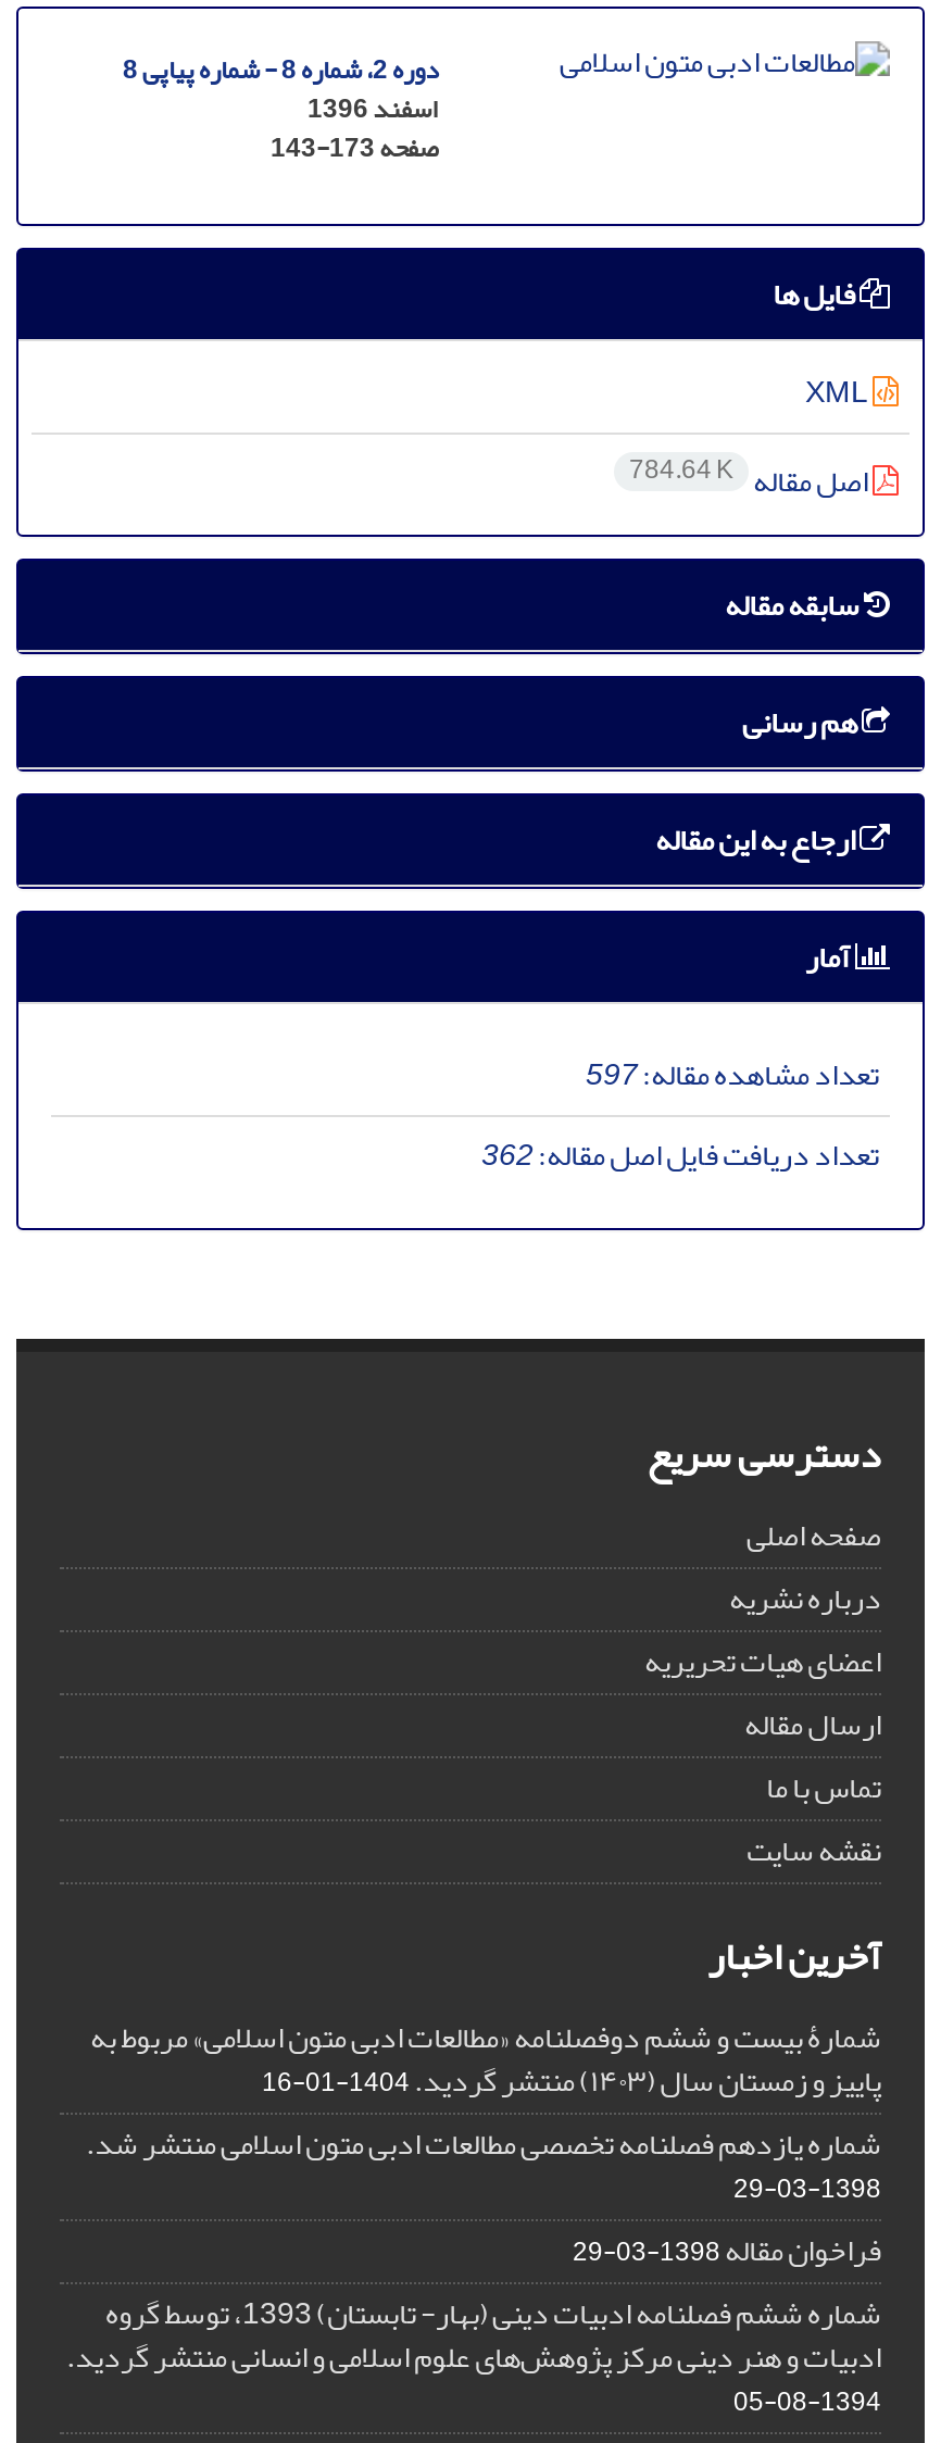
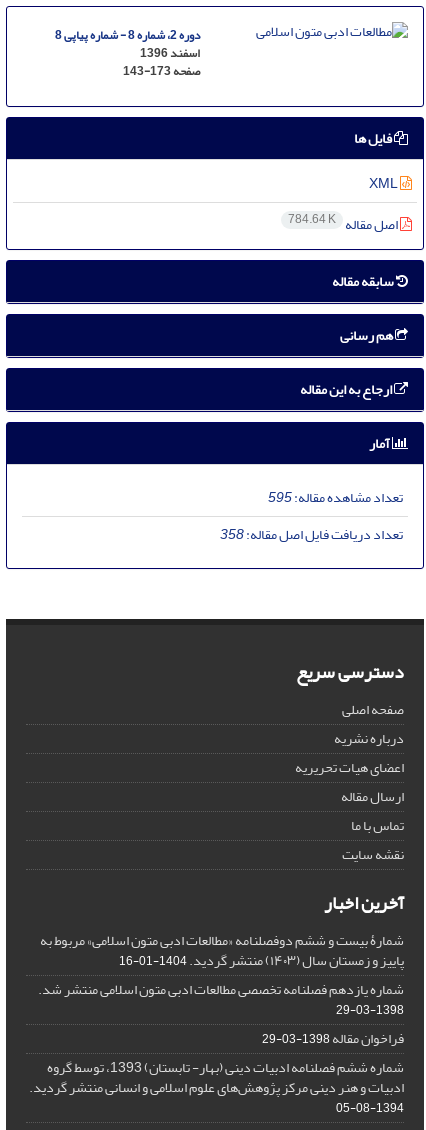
- تعداد مشاهده مقاله:597
+ تعداد مشاهده مقاله:595

- تعداد دریافت فایل اصل مقاله:362
+ تعداد دریافت فایل اصل مقاله:358
